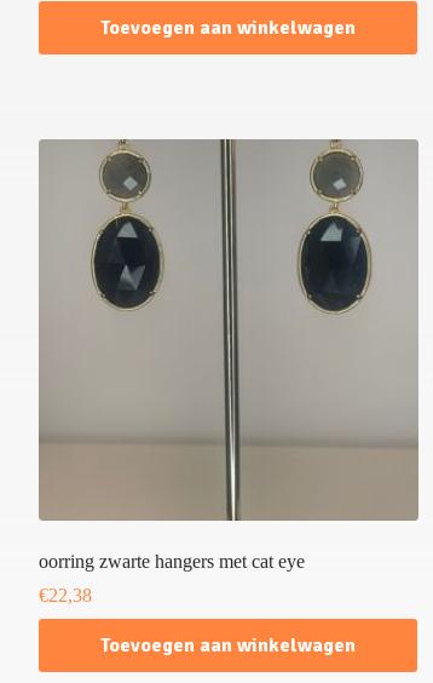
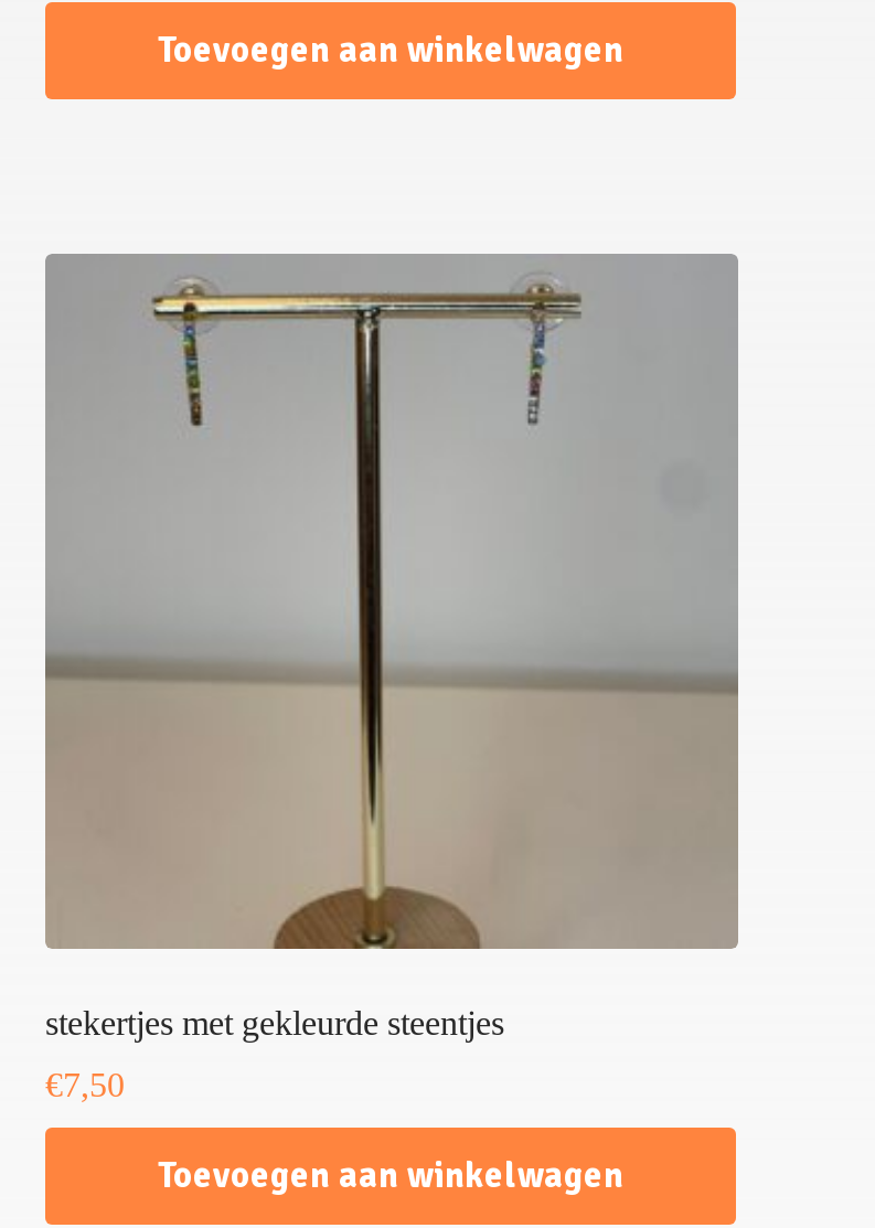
- [image]
- oorring zwarte hangers met cat eye
+ [image]
+ stekertjes met gekleurde steentjes

- €22,38
+ €7,50
